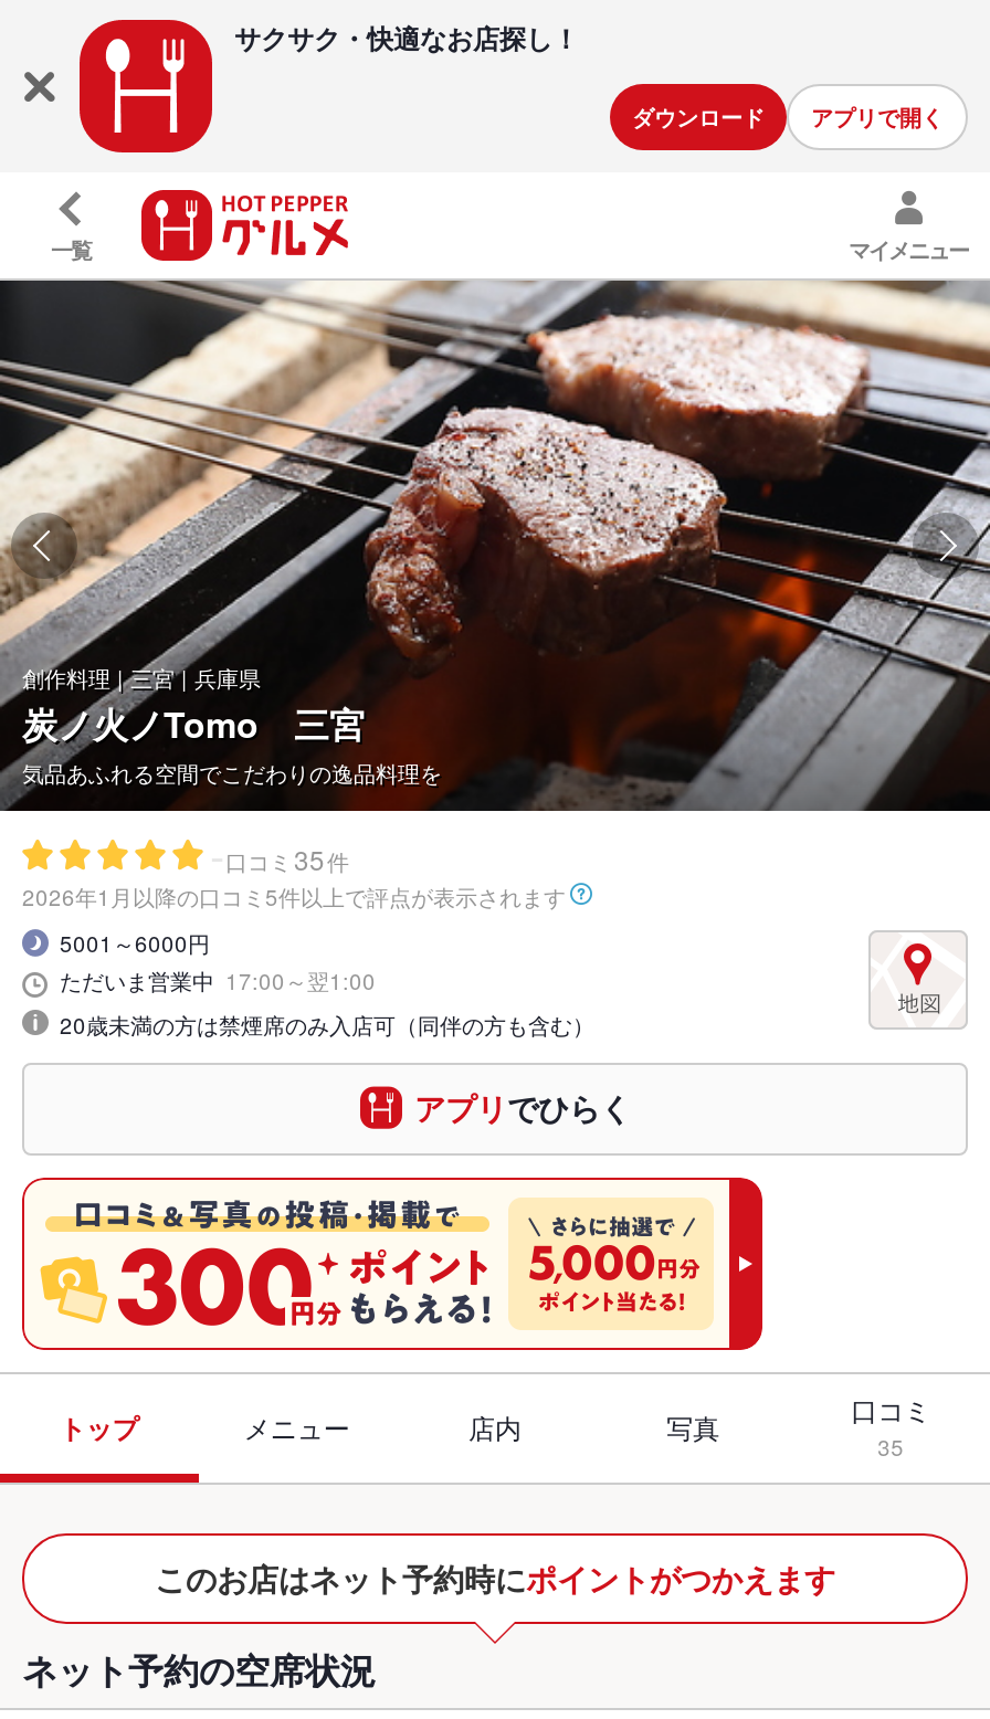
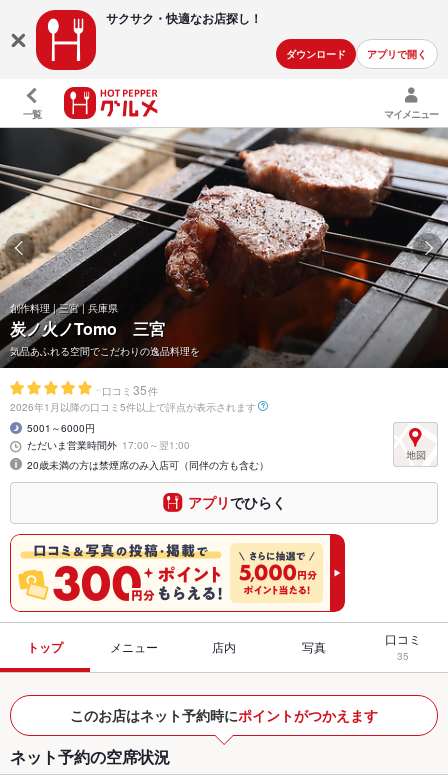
- ただいま営業中 17:00～翌1:00
+ ただいま営業時間外 17:00～翌1:00
